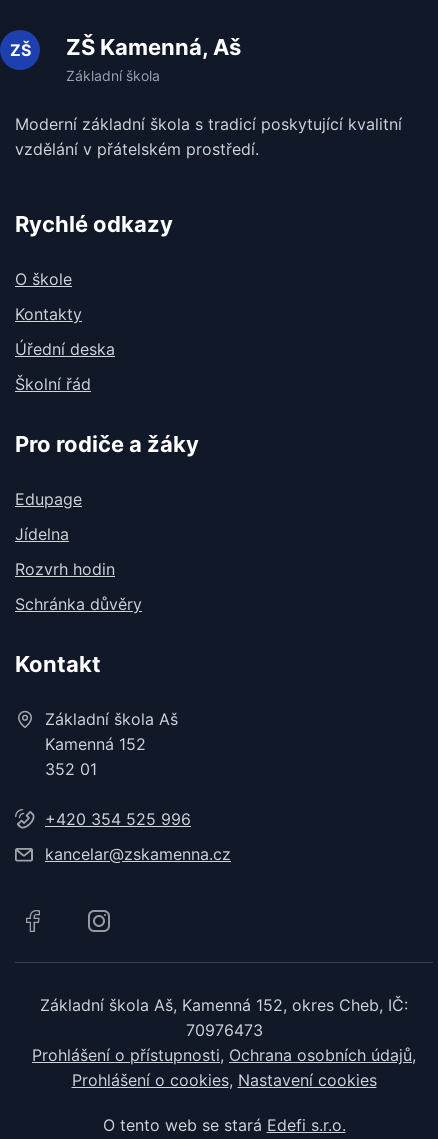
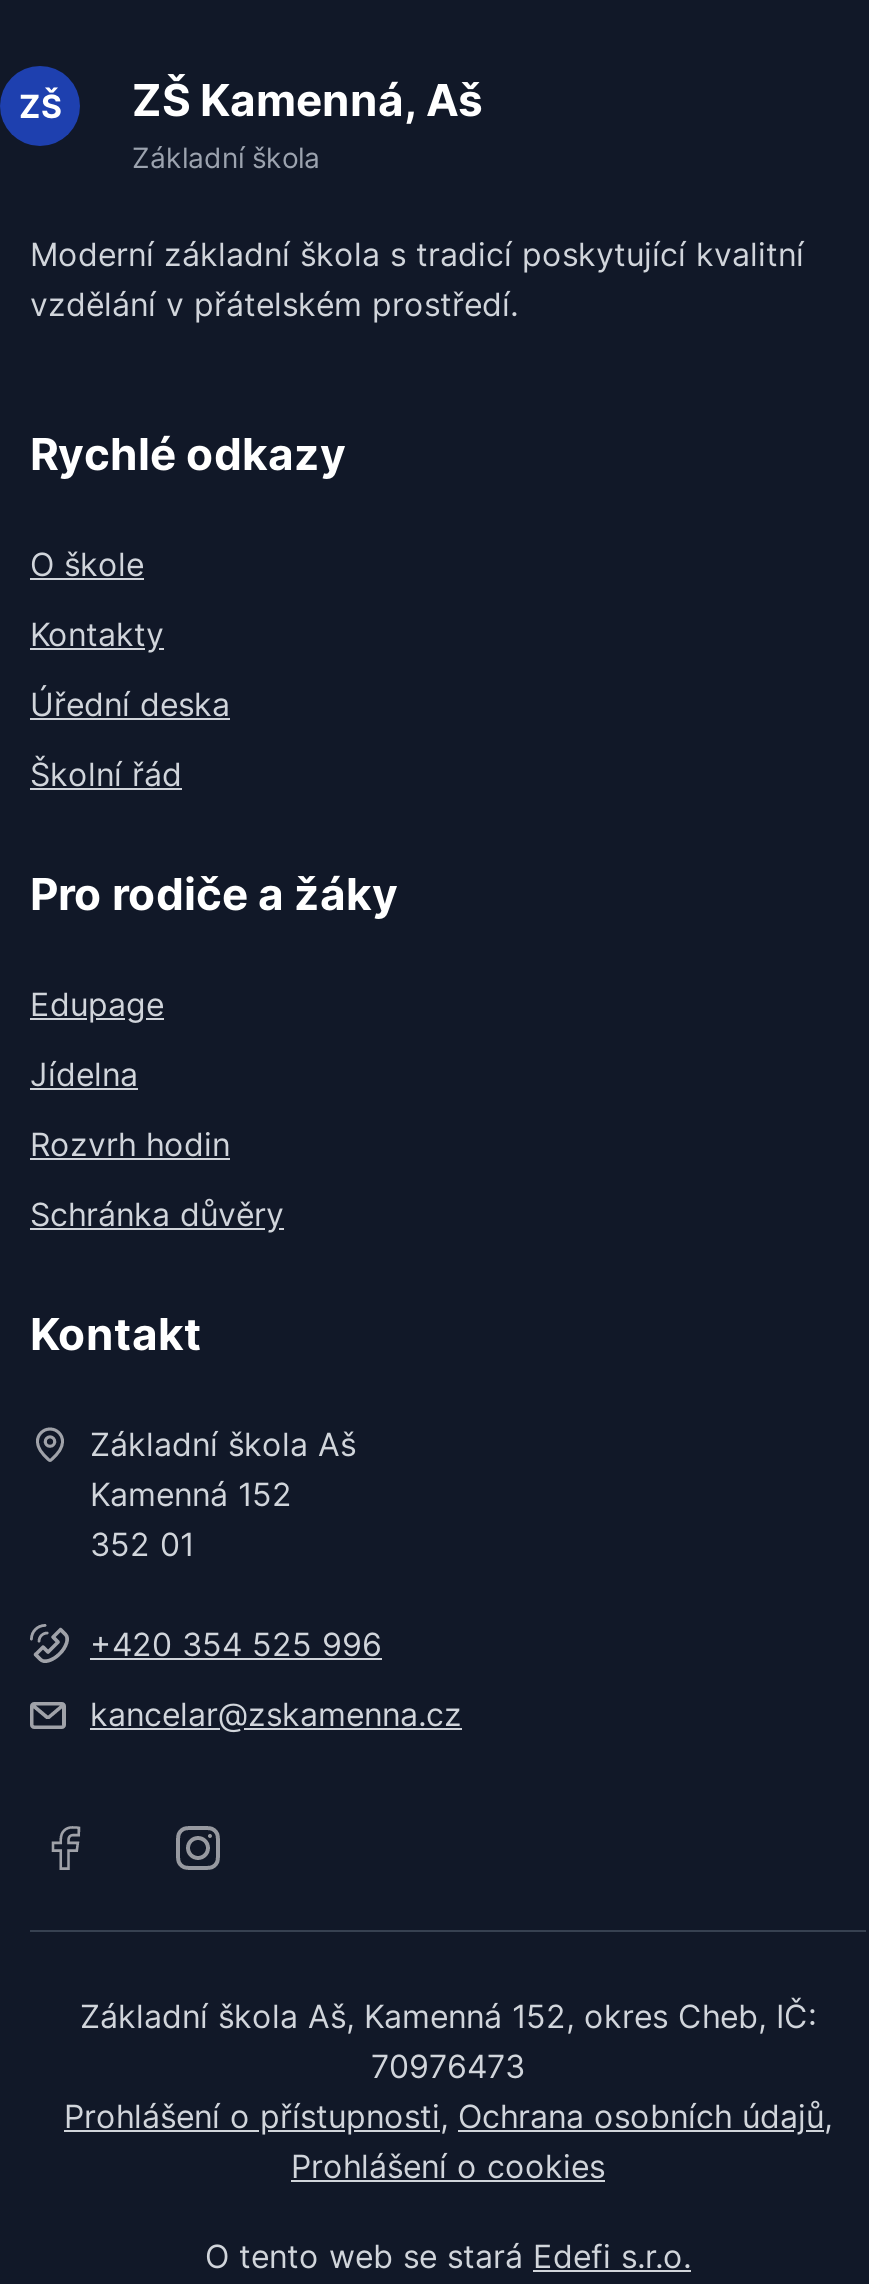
- Prohlášení o cookies Nastavení cookies
+ Prohlášení o cookies
